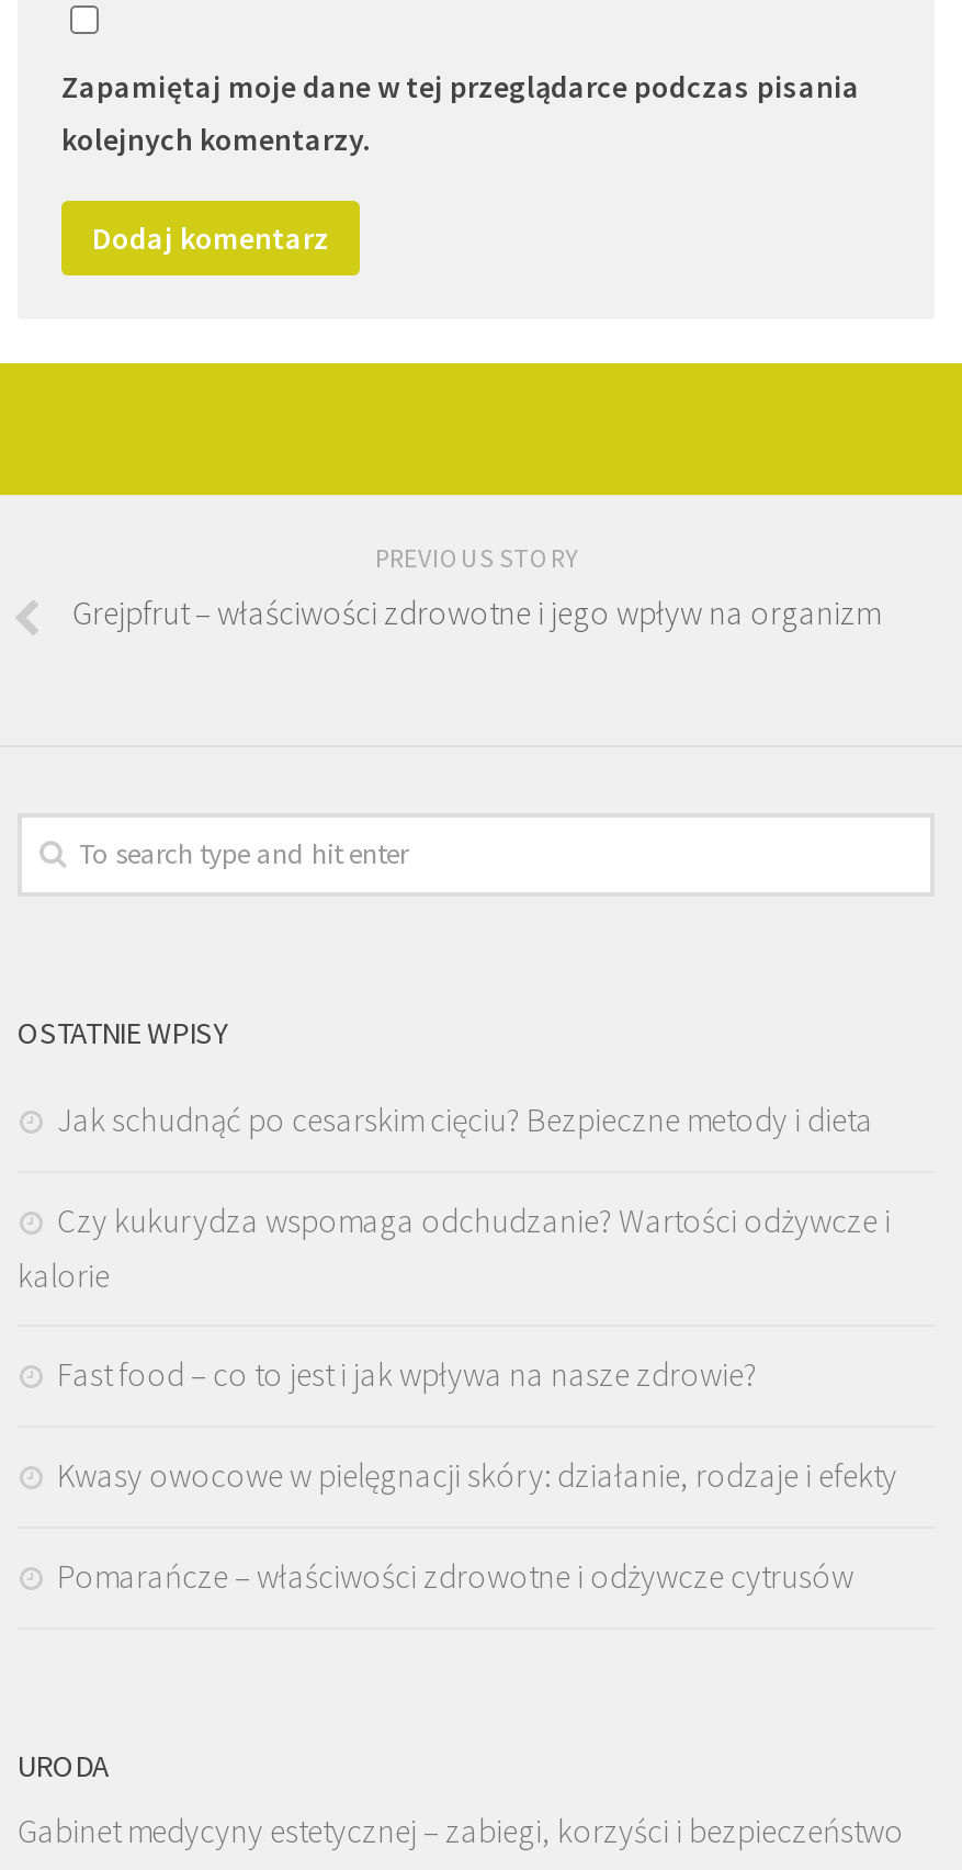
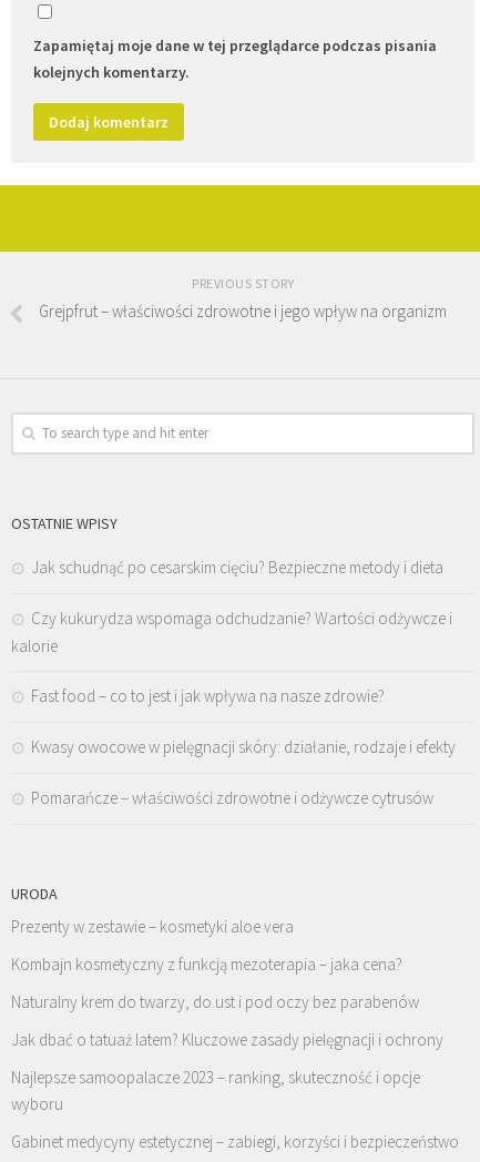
+ Prezenty w zestawie – kosmetyki aloe vera
+ Kombajn kosmetyczny z funkcją mezoterapia – jaka cena?
+ Naturalny krem do twarzy, do ust i pod oczy bez parabenów
+ Jak dbać o tatuaż latem? Kluczowe zasady pielęgnacji i ochrony
+ Najlepsze samoopalacze 2023 – ranking, skuteczność i opcje
+ wyboru
